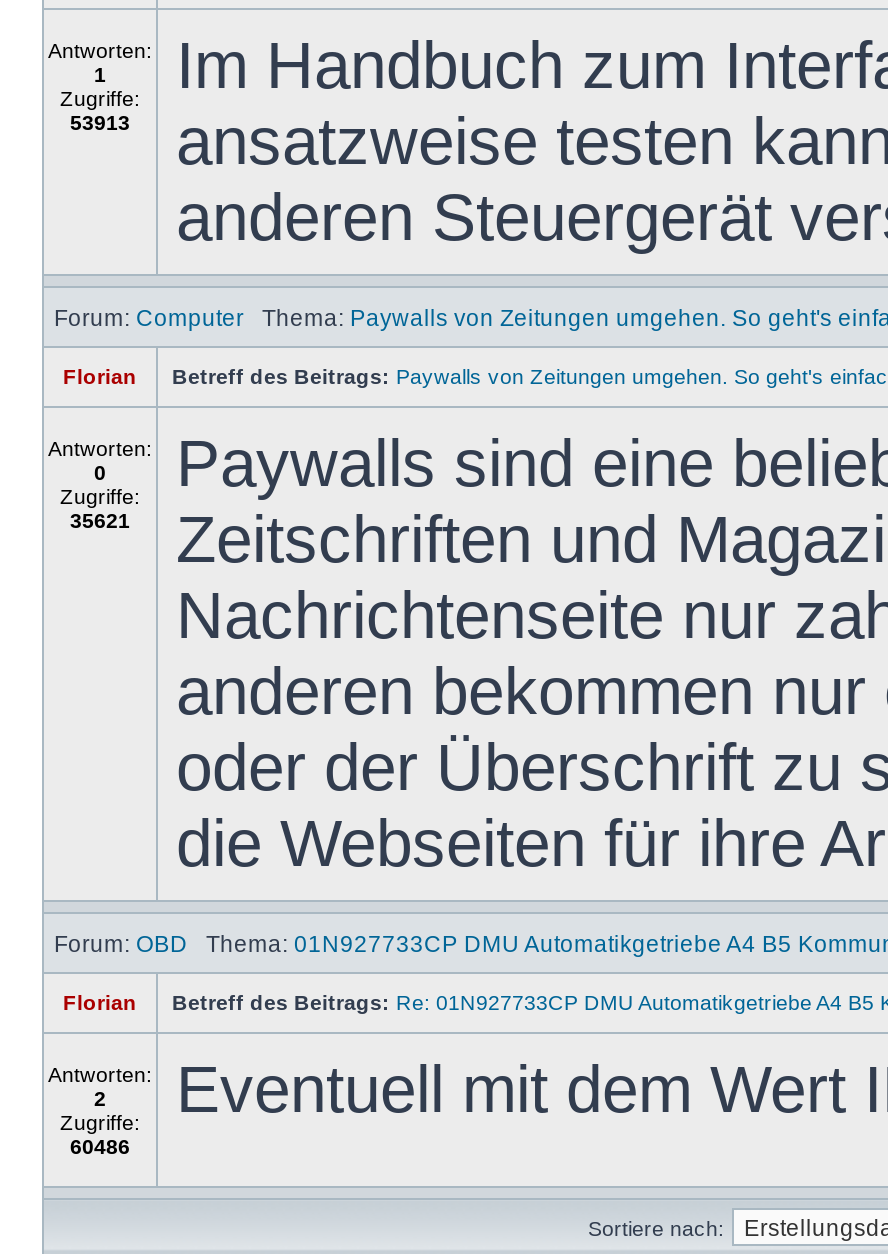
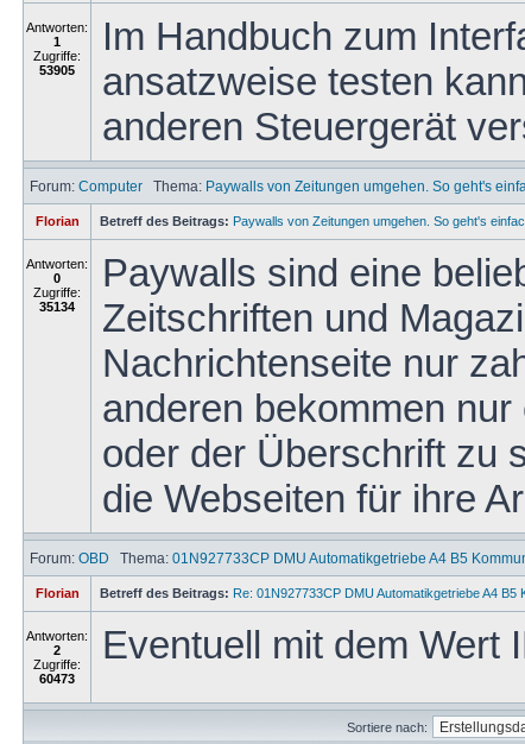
- 53913
+ 53905

- 35621
+ 35134

- 60486
+ 60473
